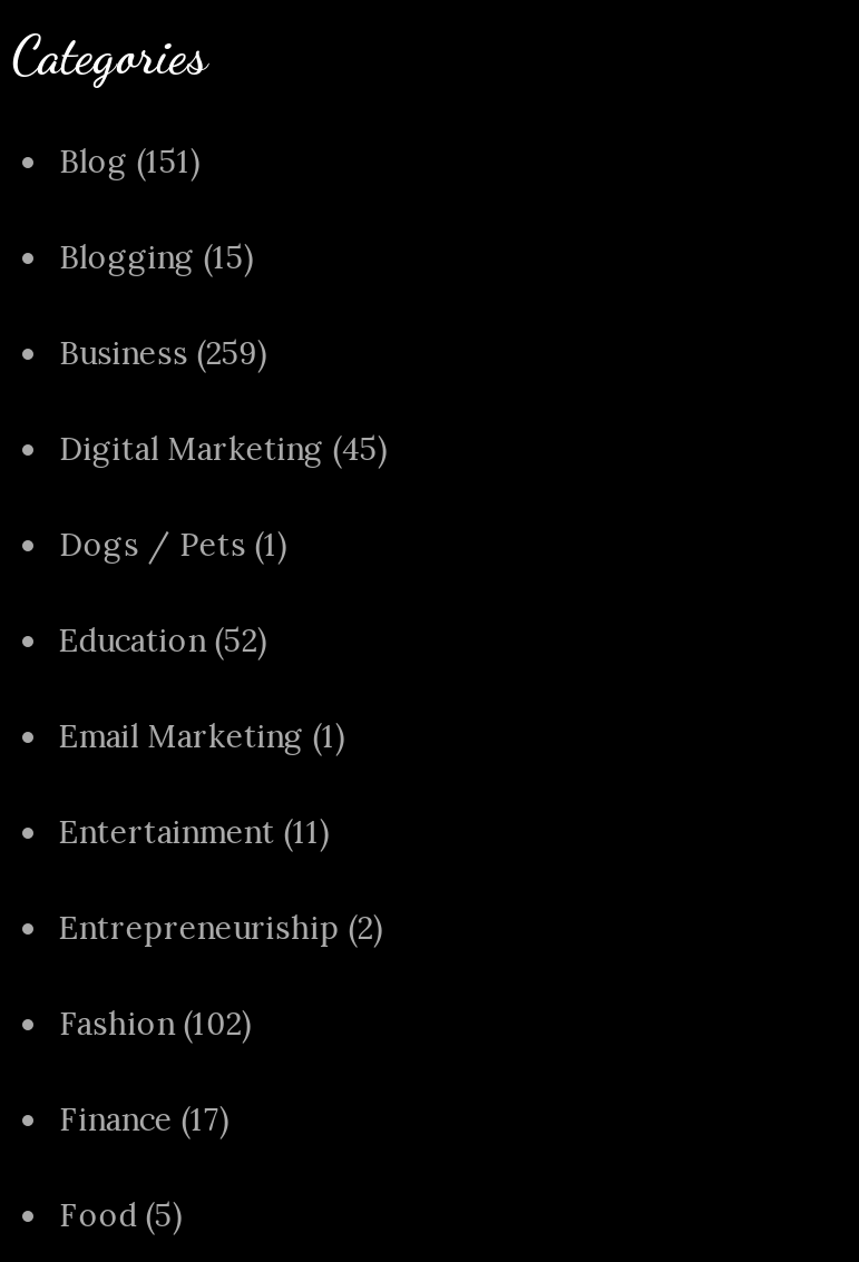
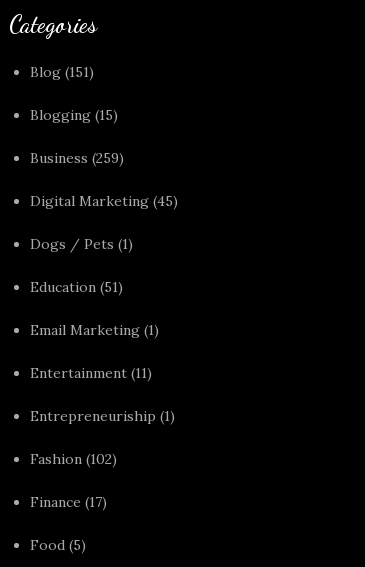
- Education (52)
+ Education (51)

- Entrepreneuriship (2)
+ Entrepreneuriship (1)
